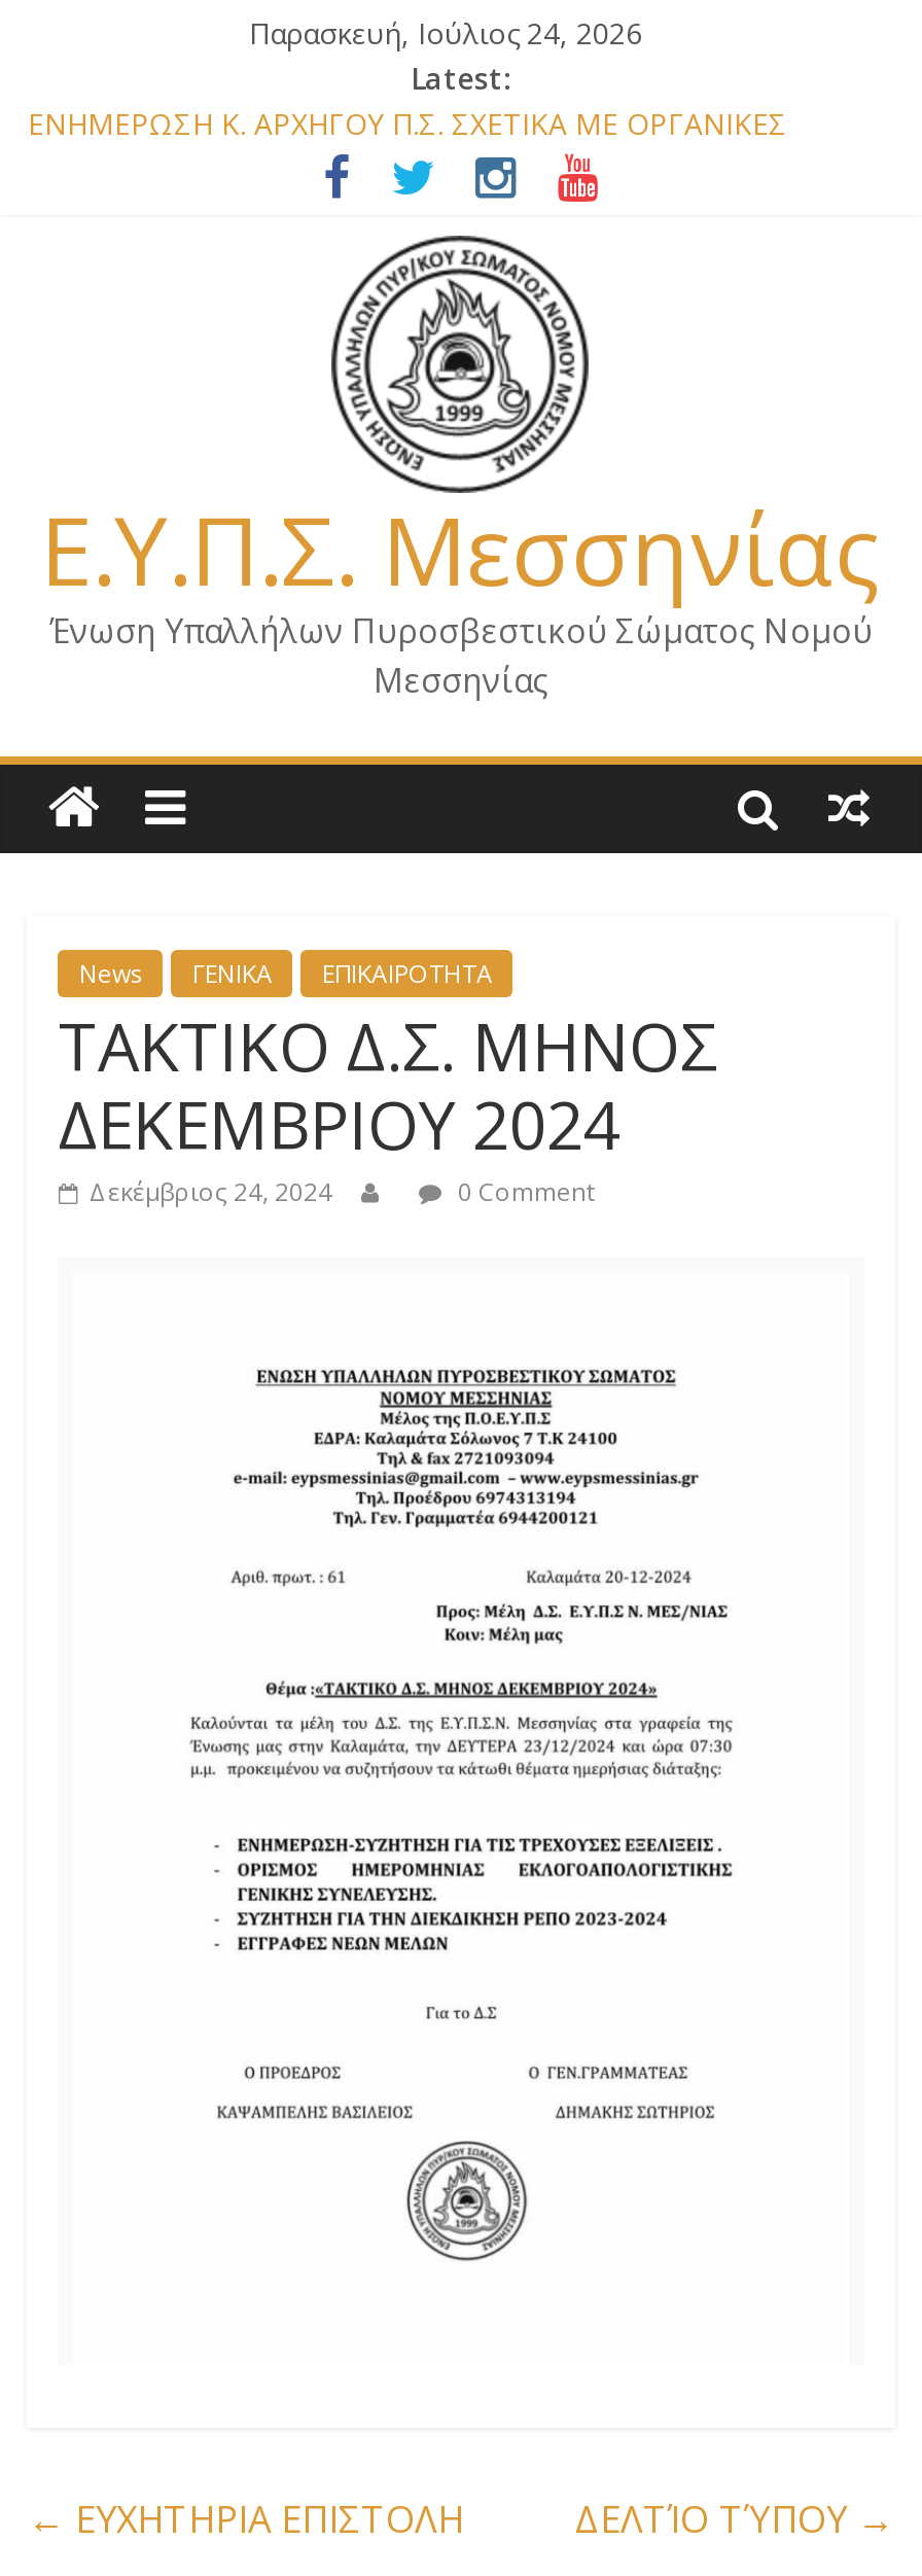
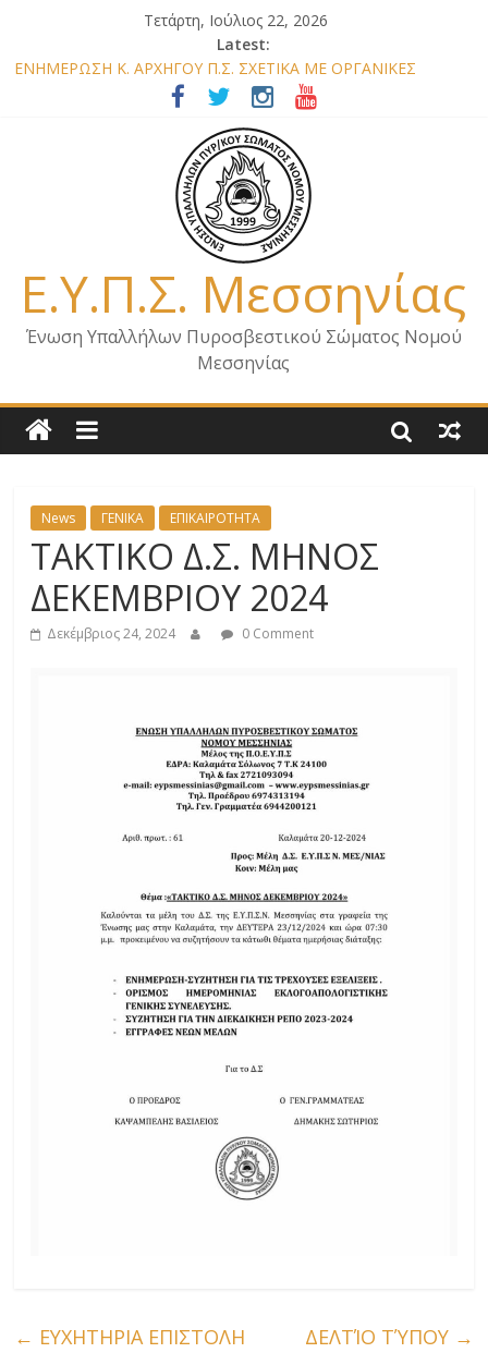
- Παρασκευή, Ιούλιος 24, 2026
+ Τετάρτη, Ιούλιος 22, 2026
